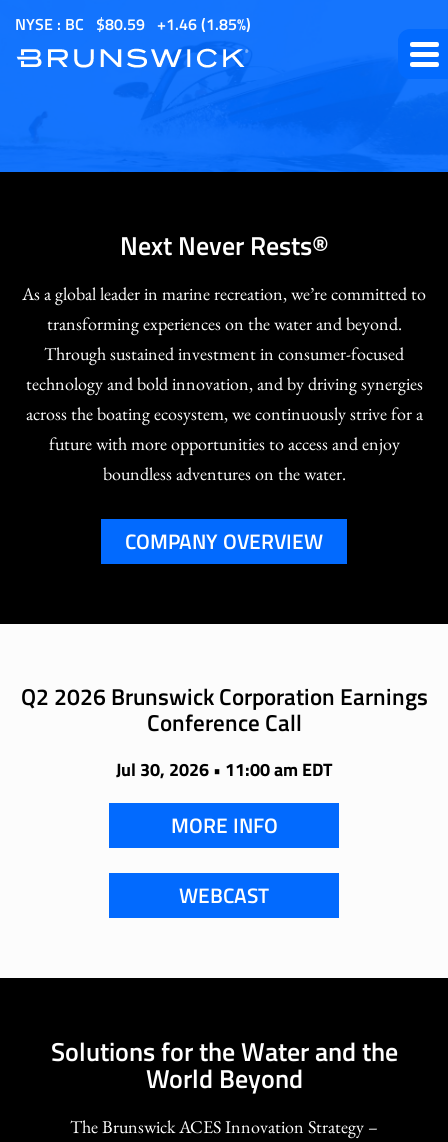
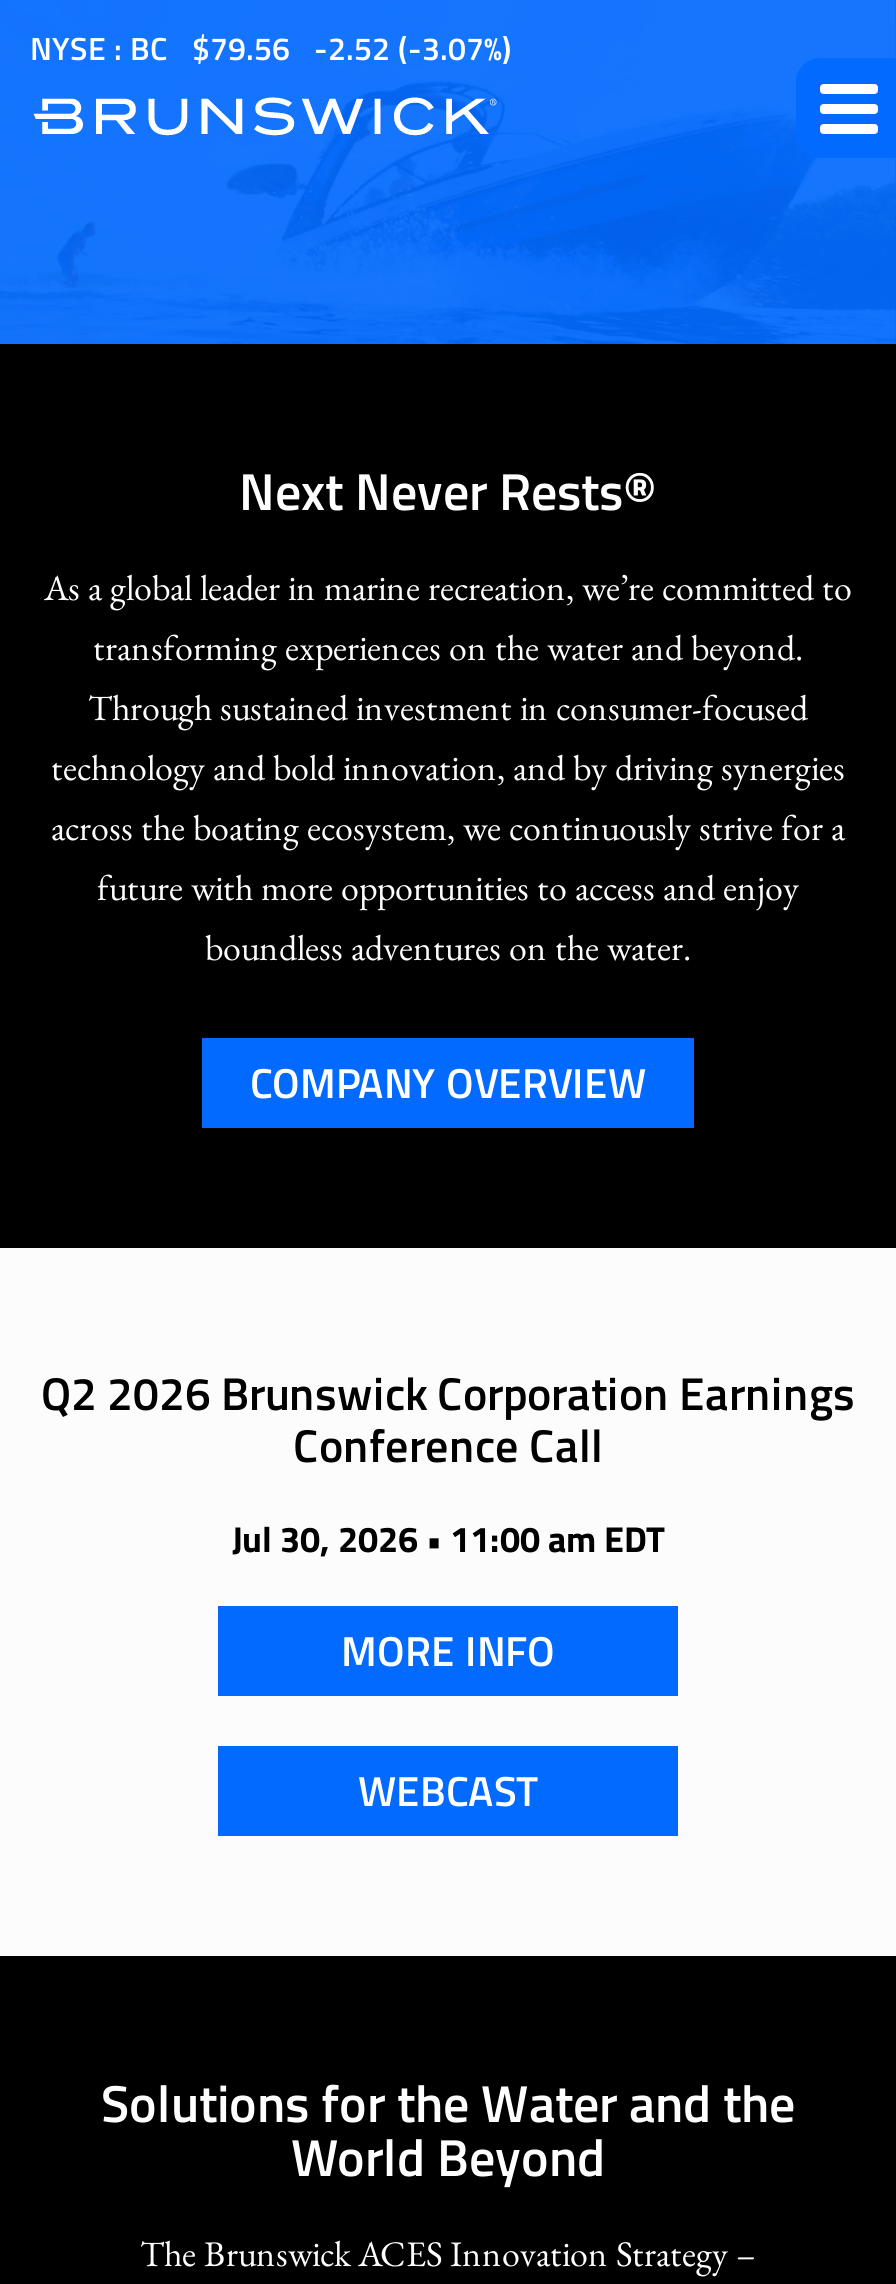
- NYSE : BC $80.59
- 1.46 (1.85%)
+ NYSE : BC $79.56 -2.52 (-3.07%)
